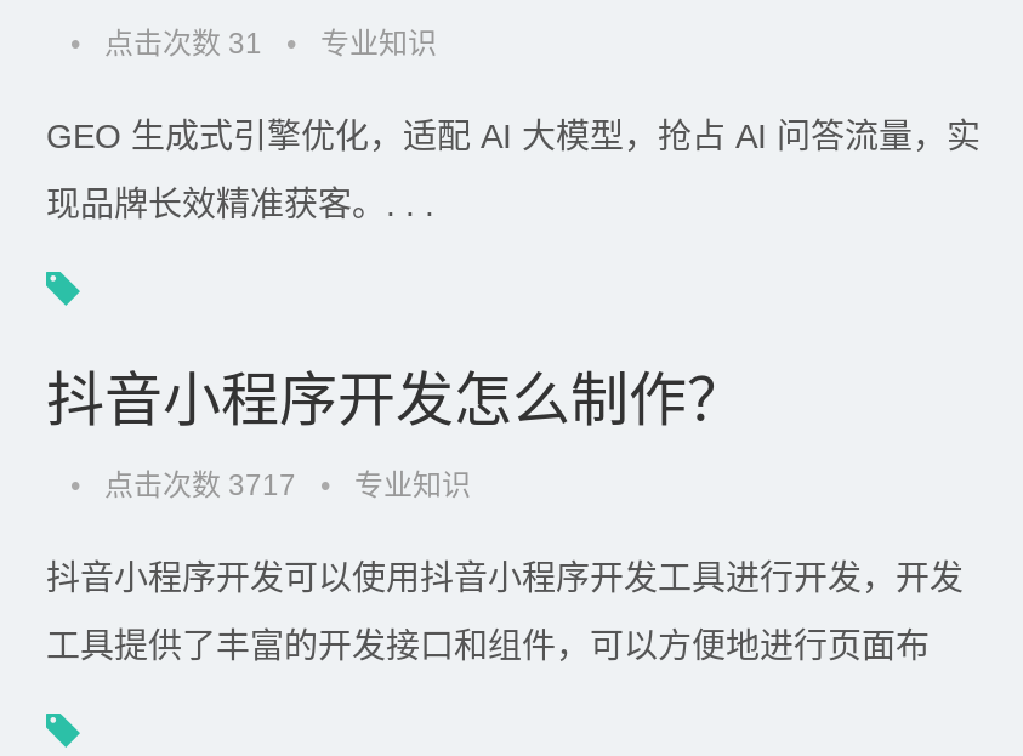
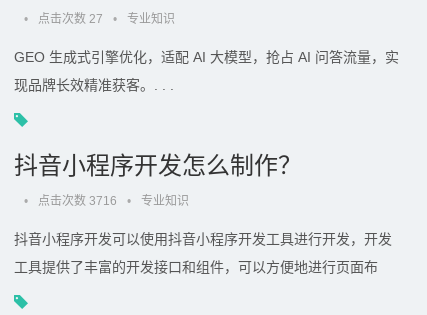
- 点击次数 31
+ 点击次数 27

- 点击次数 3717
+ 点击次数 3716
